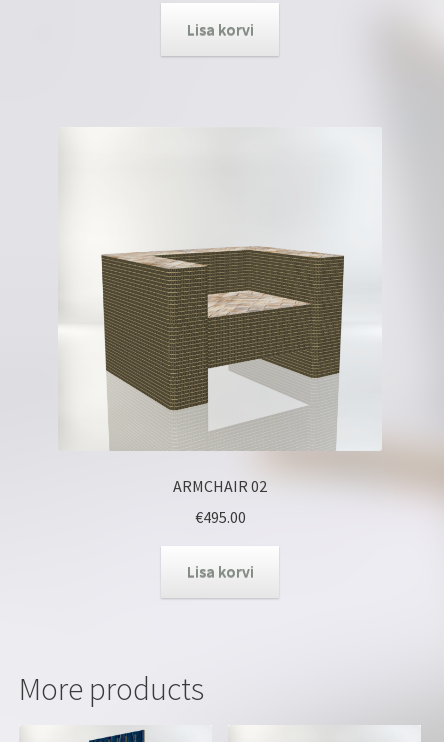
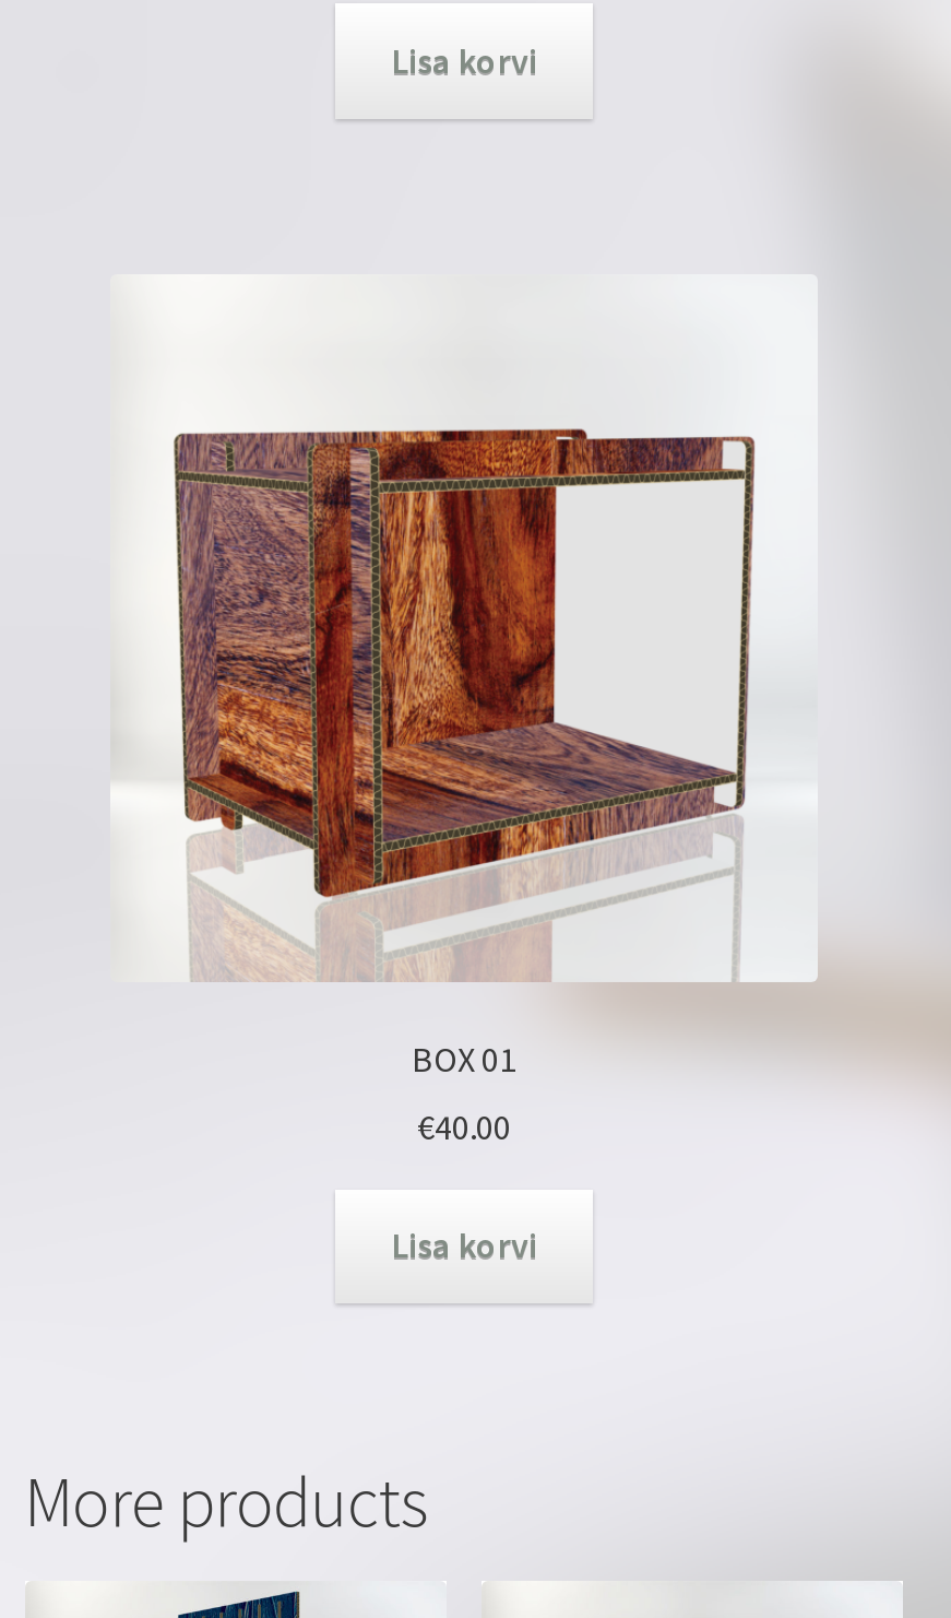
- [image]
- ARMCHAIR 02
+ [image]
+ BOX 01

- €495.00
+ €40.00
